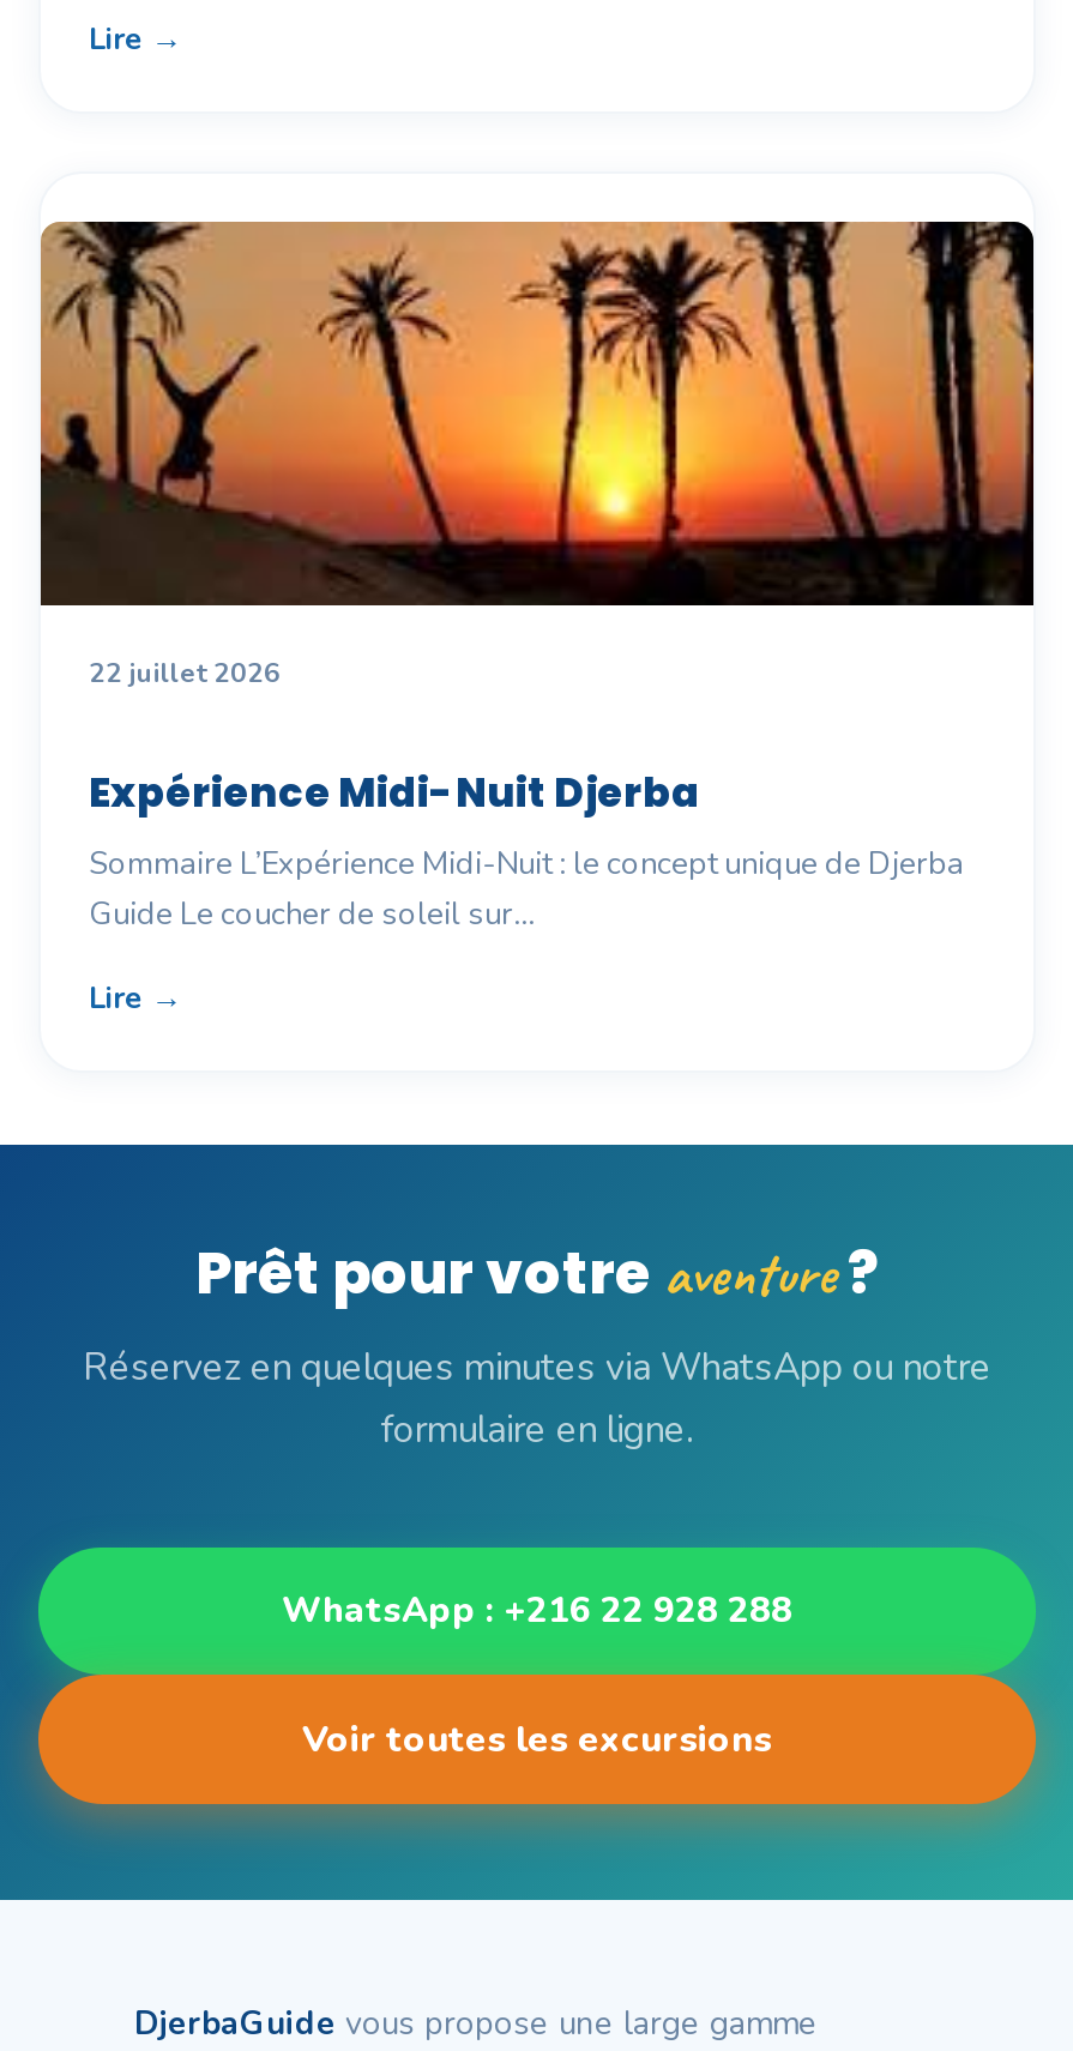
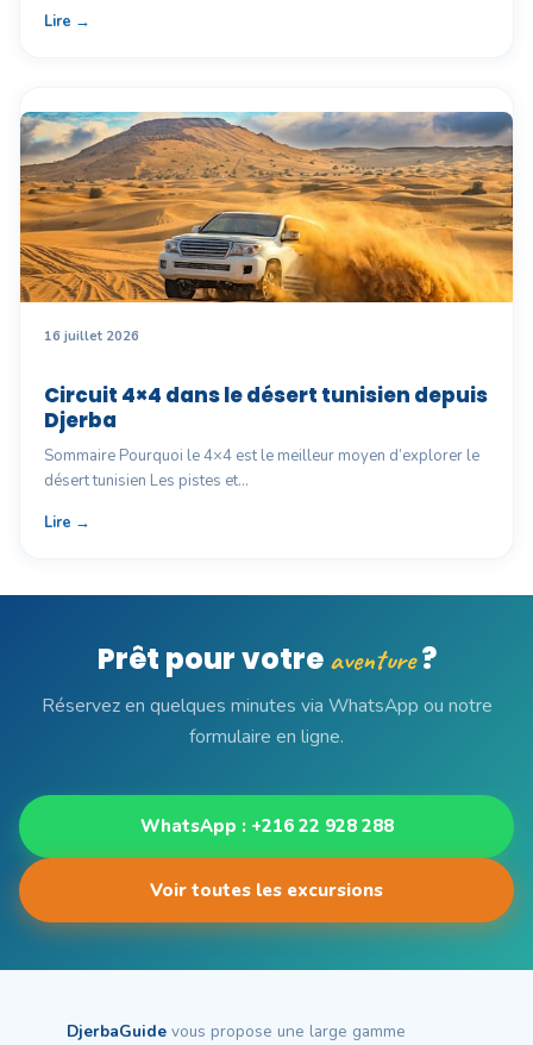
- [image]
- 22 juillet 2026
+ [image]
+ 16 juillet 2026

- Expérience Midi-Nuit Djerba
- Sommaire L’Expérience Midi-Nuit : le concept unique de Djerba
- Guide Le coucher de soleil sur…
+ Circuit 4×4 dans le désert tunisien depuis
+ Djerba
+ Sommaire Pourquoi le 4×4 est le meilleur moyen d’explorer le
+ désert tunisien Les pistes et…
